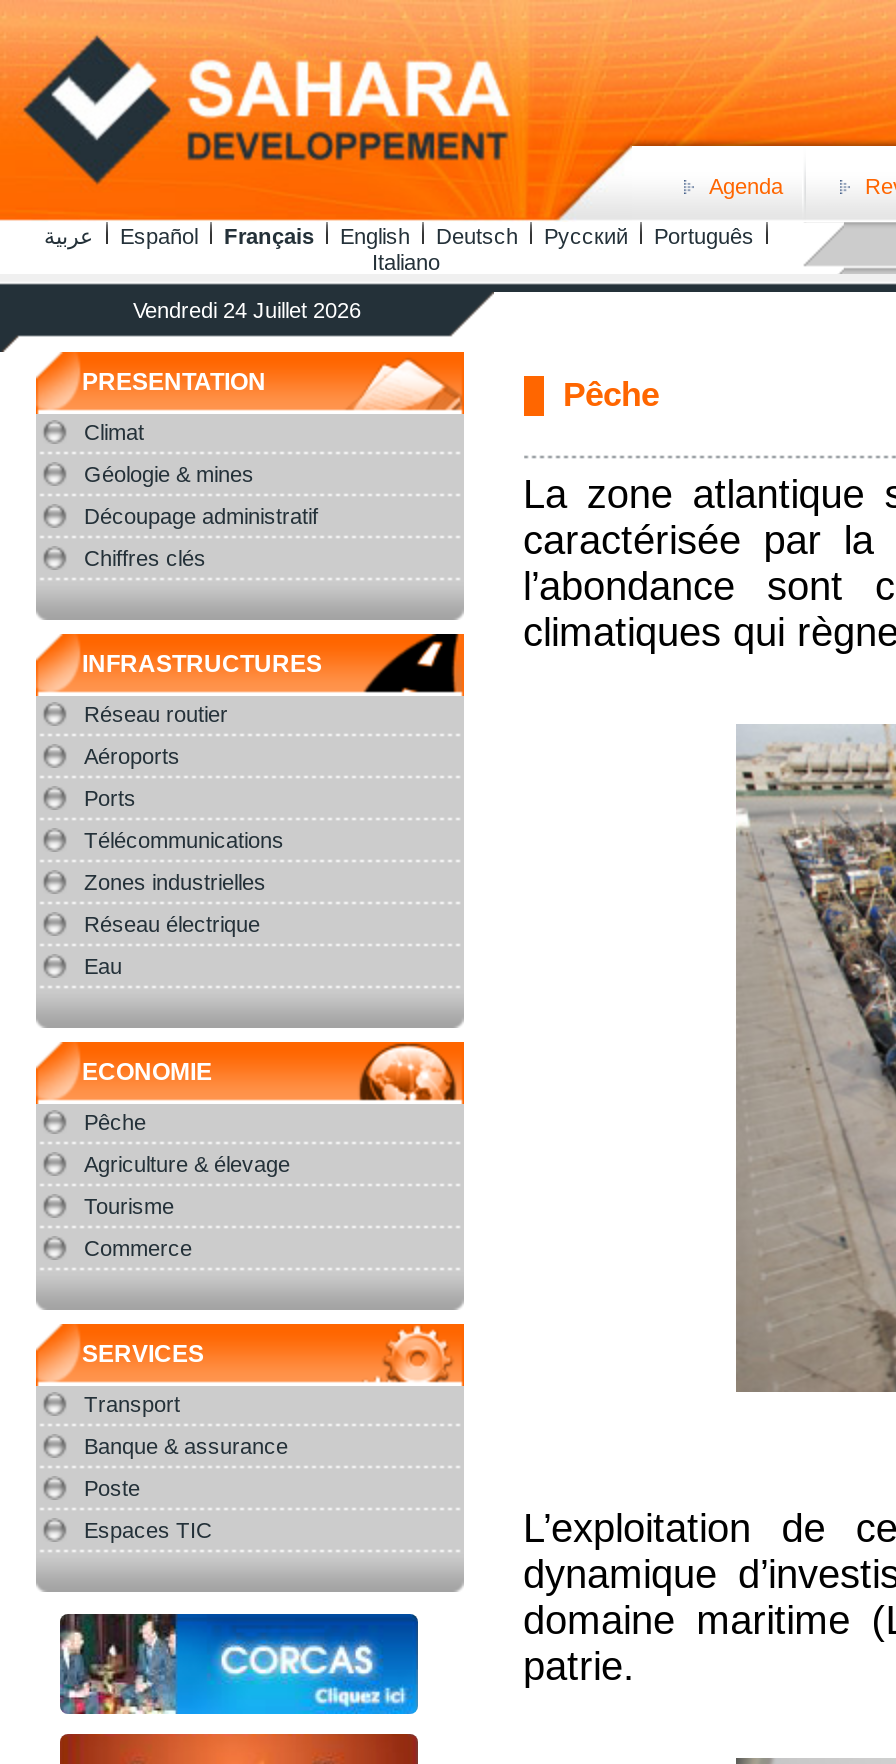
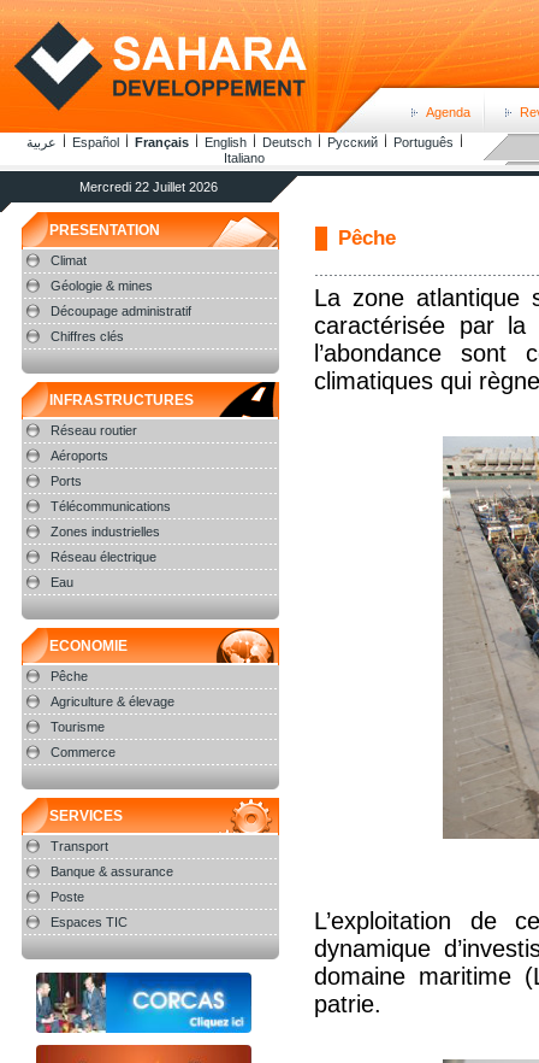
- Vendredi 24 Juillet 2026
+ Mercredi 22 Juillet 2026
